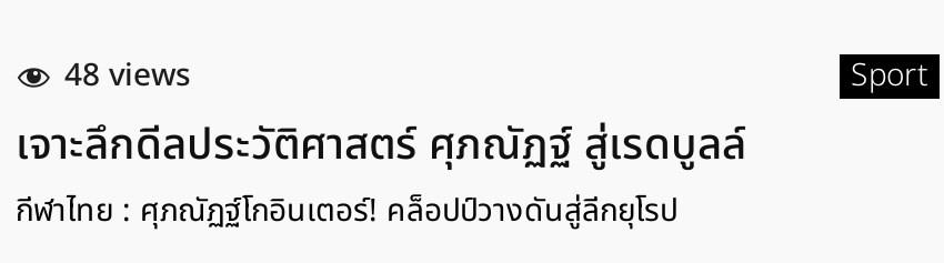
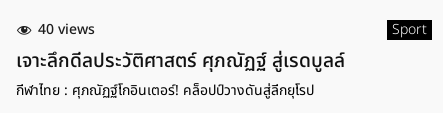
- 48 views
+ 40 views
